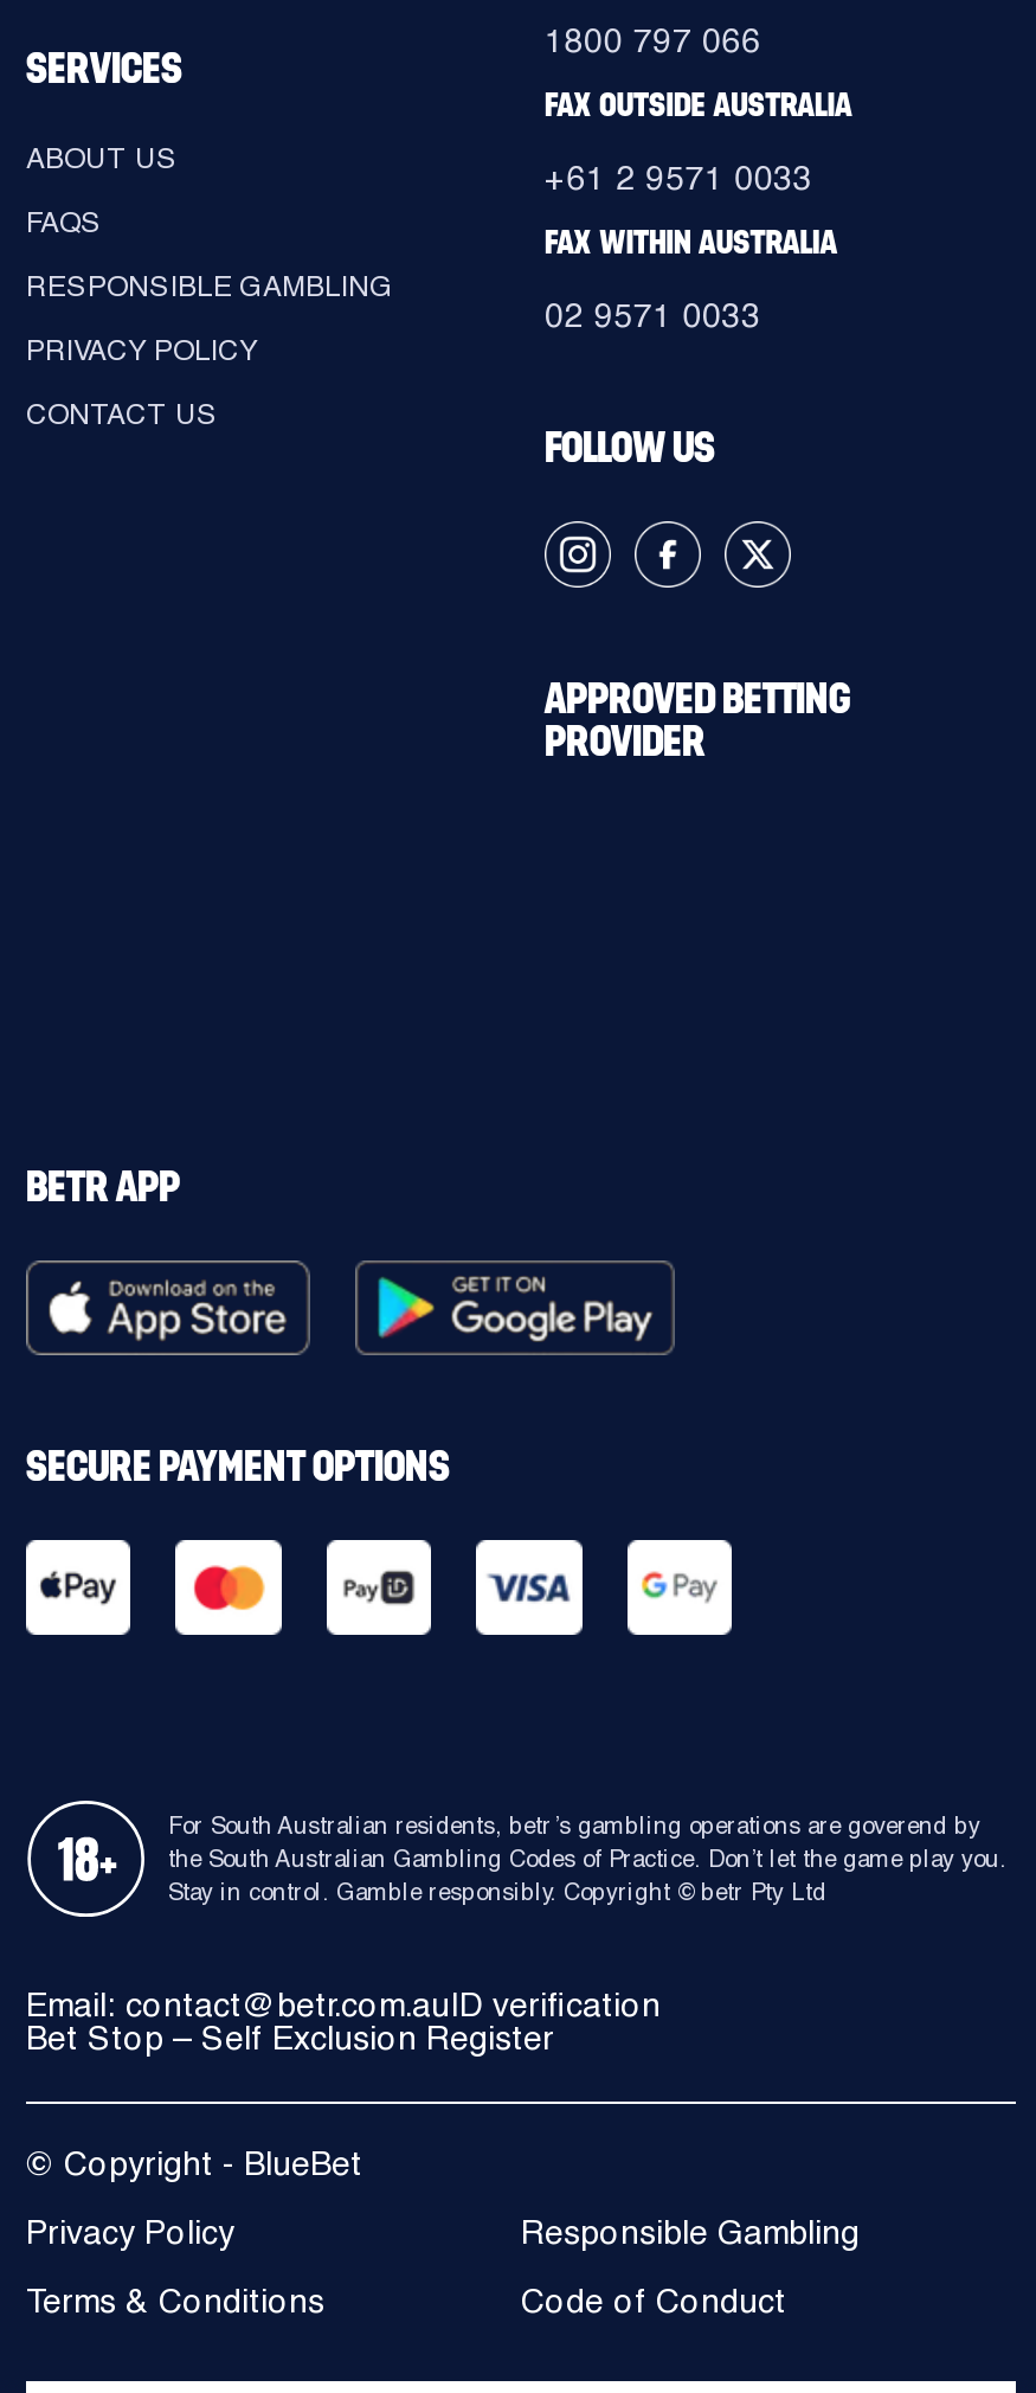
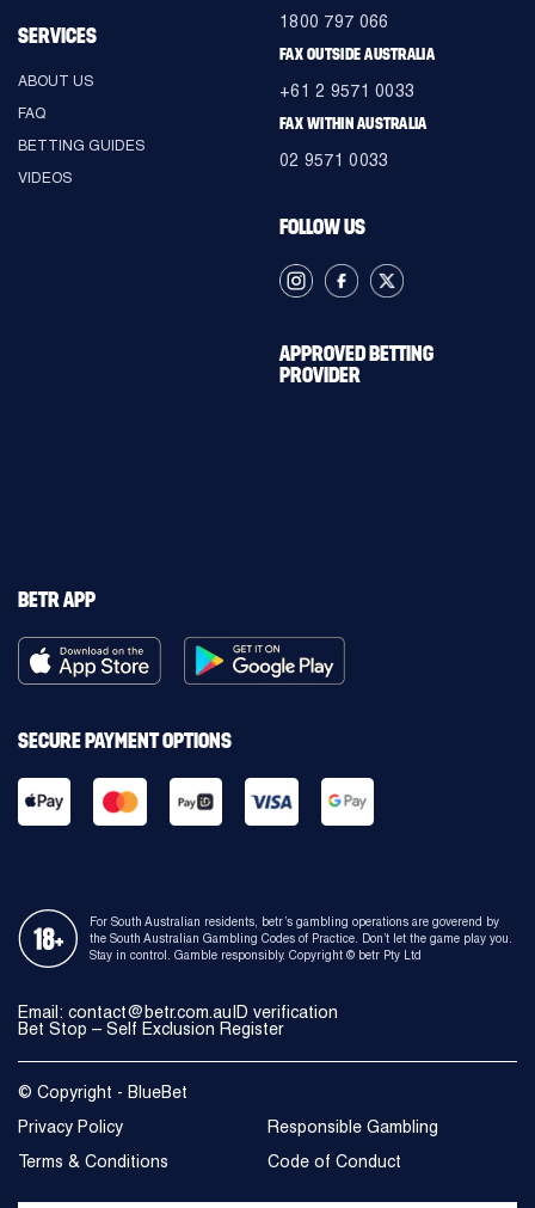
- FAQS
- RESPONSIBLE GAMBLING
- PRIVACY POLICY
- CONTACT US
+ FAQ
+ BETTING GUIDES
+ VIDEOS
